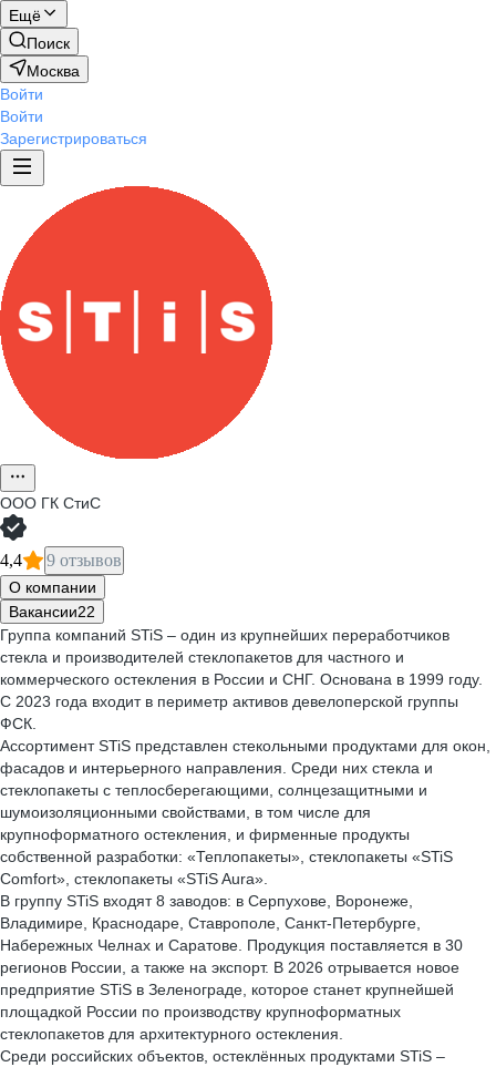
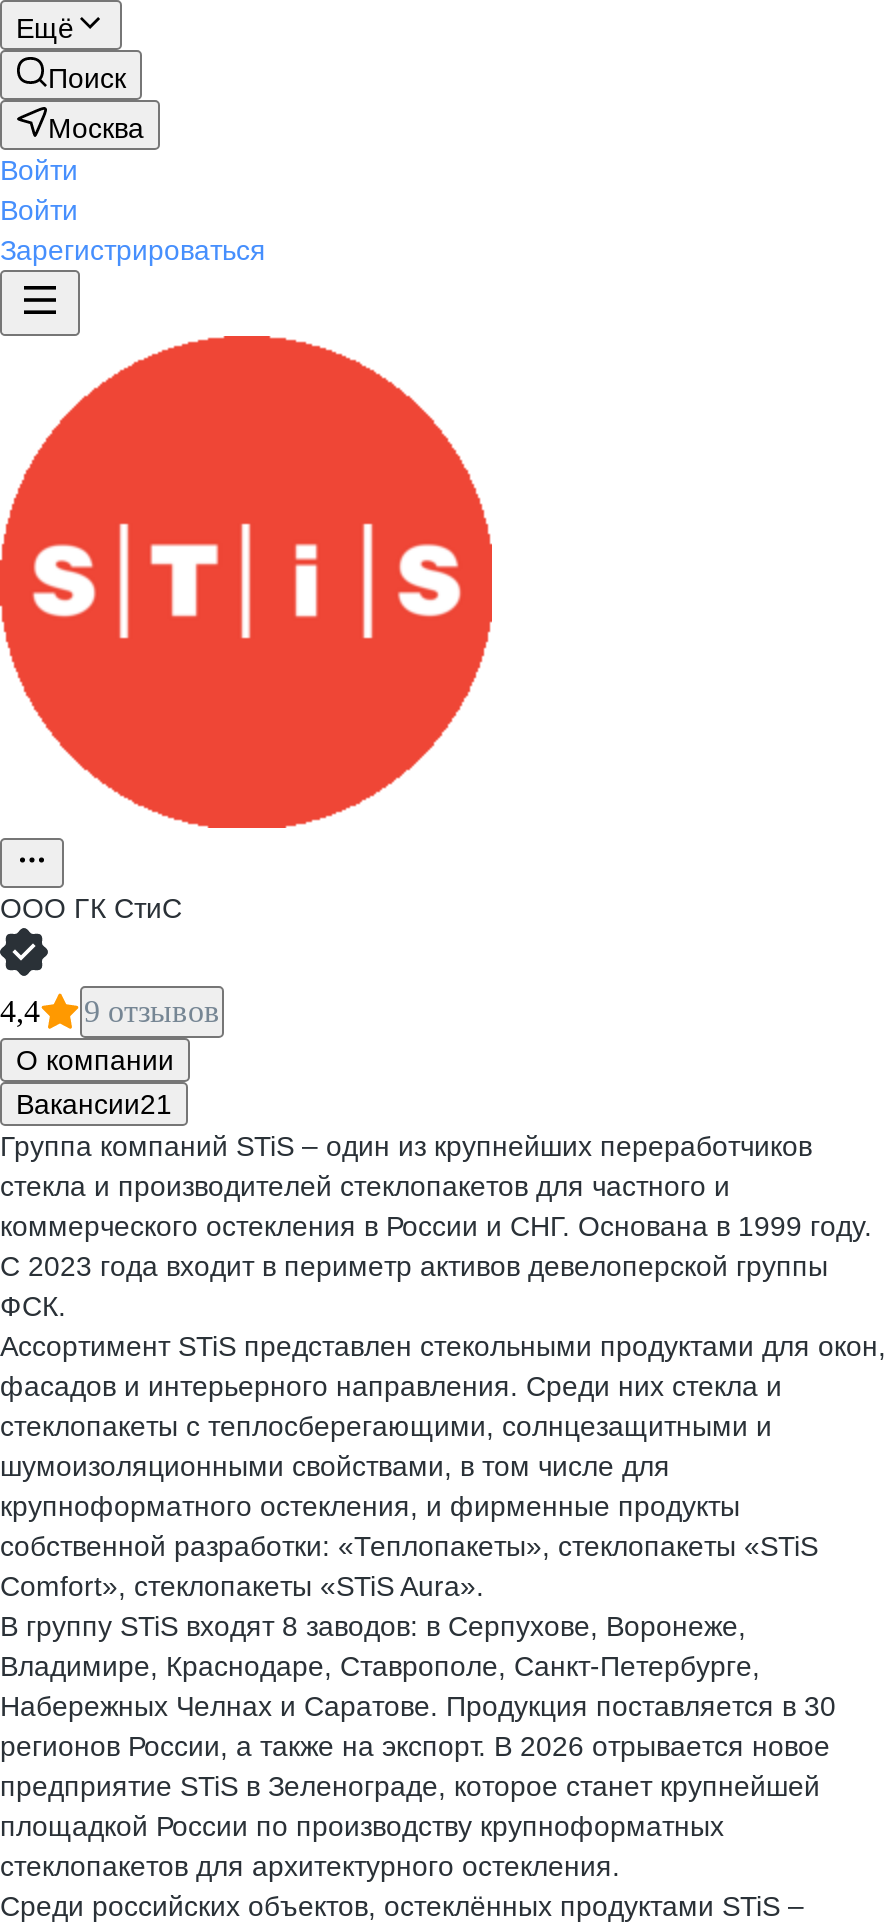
- Вакансии22
+ Вакансии21
